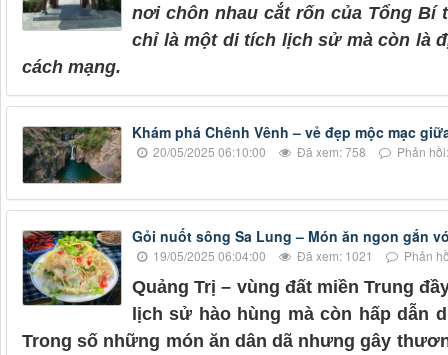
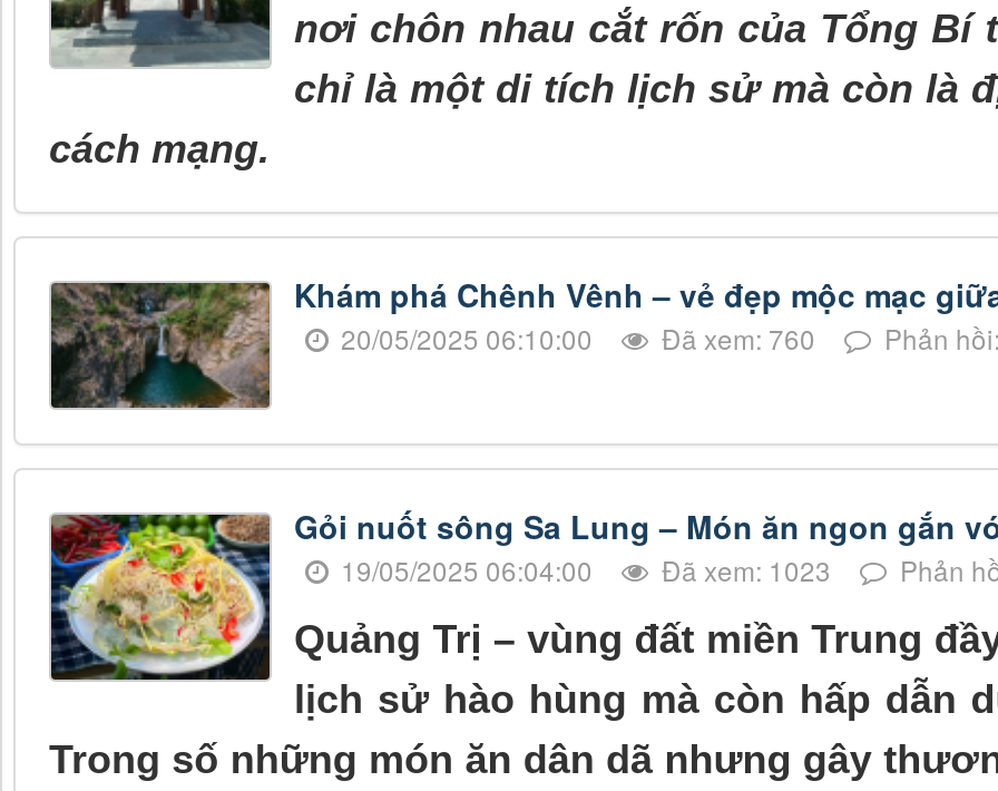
- Đã xem: 758
+ Đã xem: 760

- Đã xem: 1021
+ Đã xem: 1023
